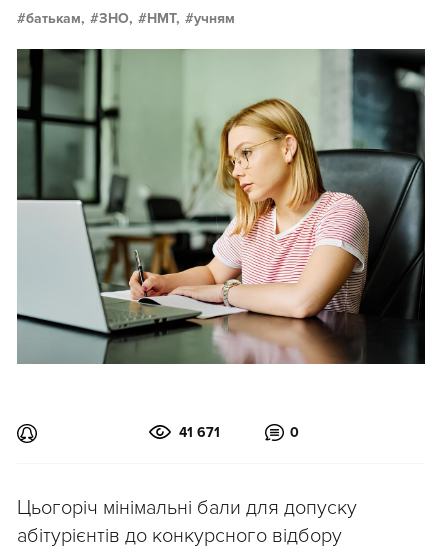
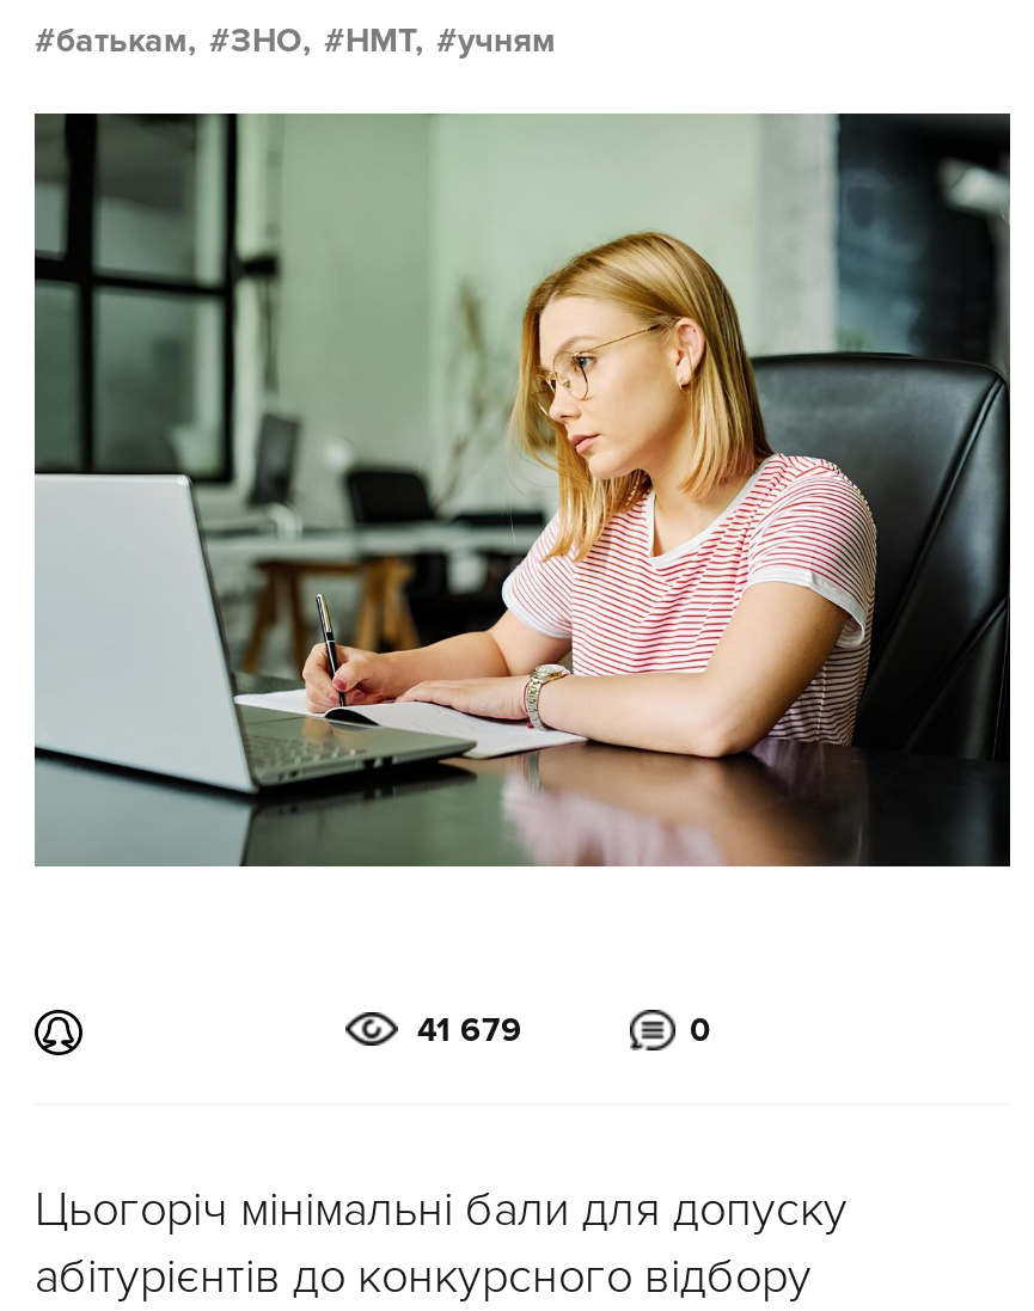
- 41 671
+ 41 679
